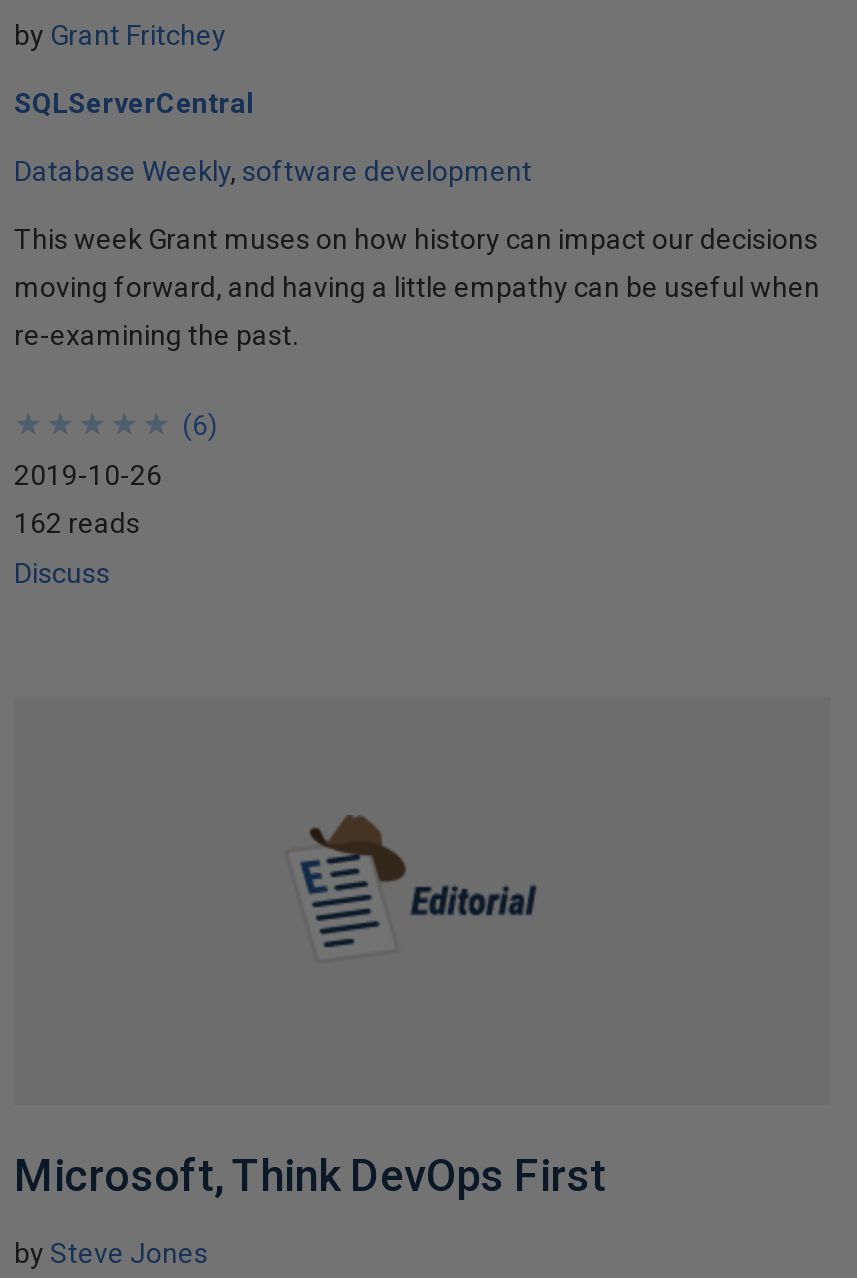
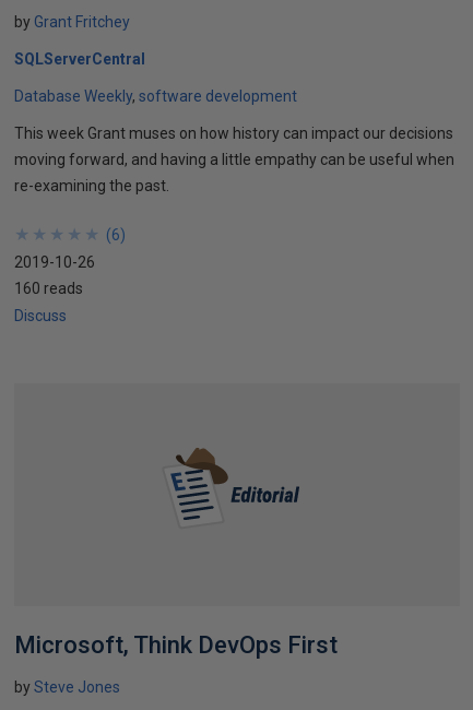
- 162 reads
+ 160 reads
